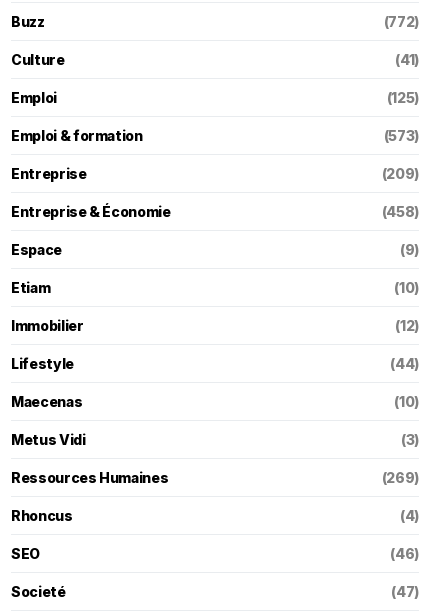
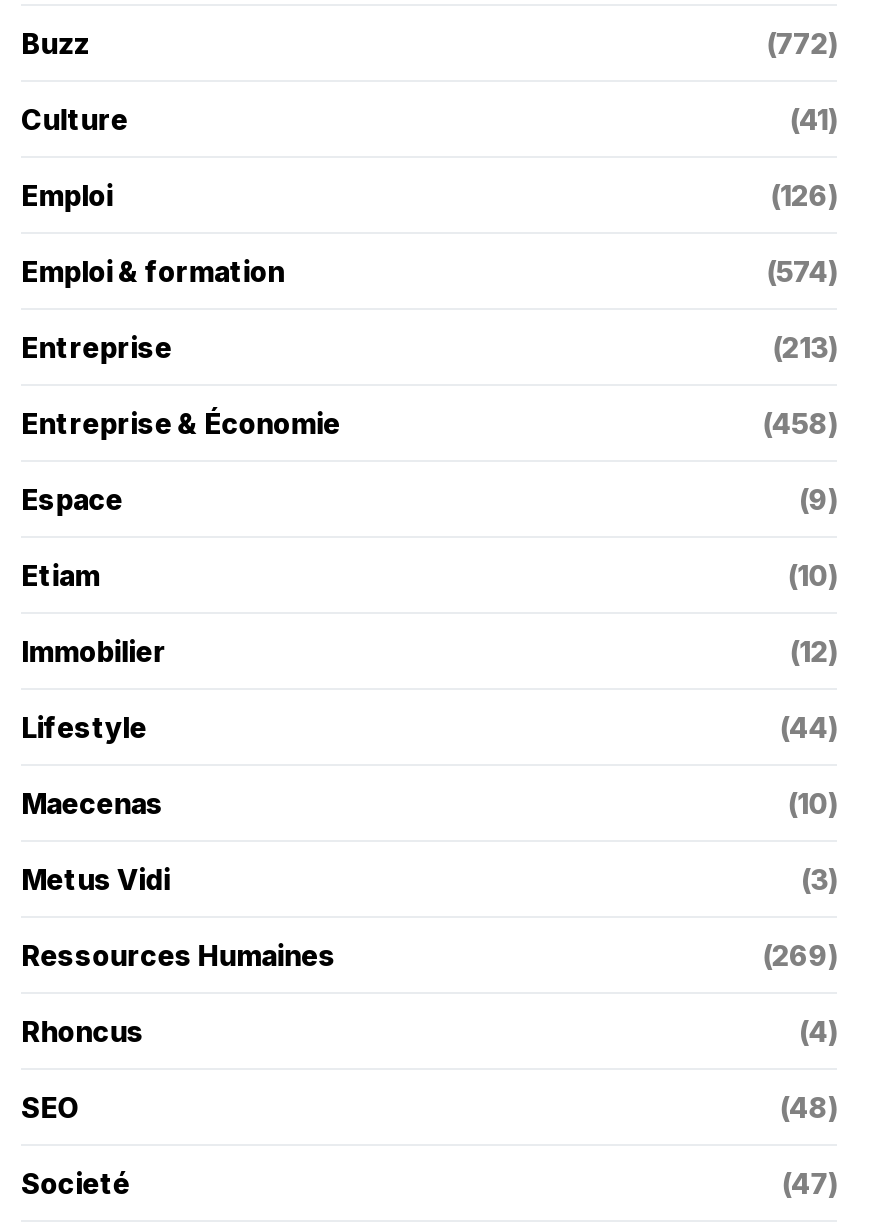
- (125)
+ (126)

- (573)
+ (574)

- (209)
+ (213)

- (46)
+ (48)
